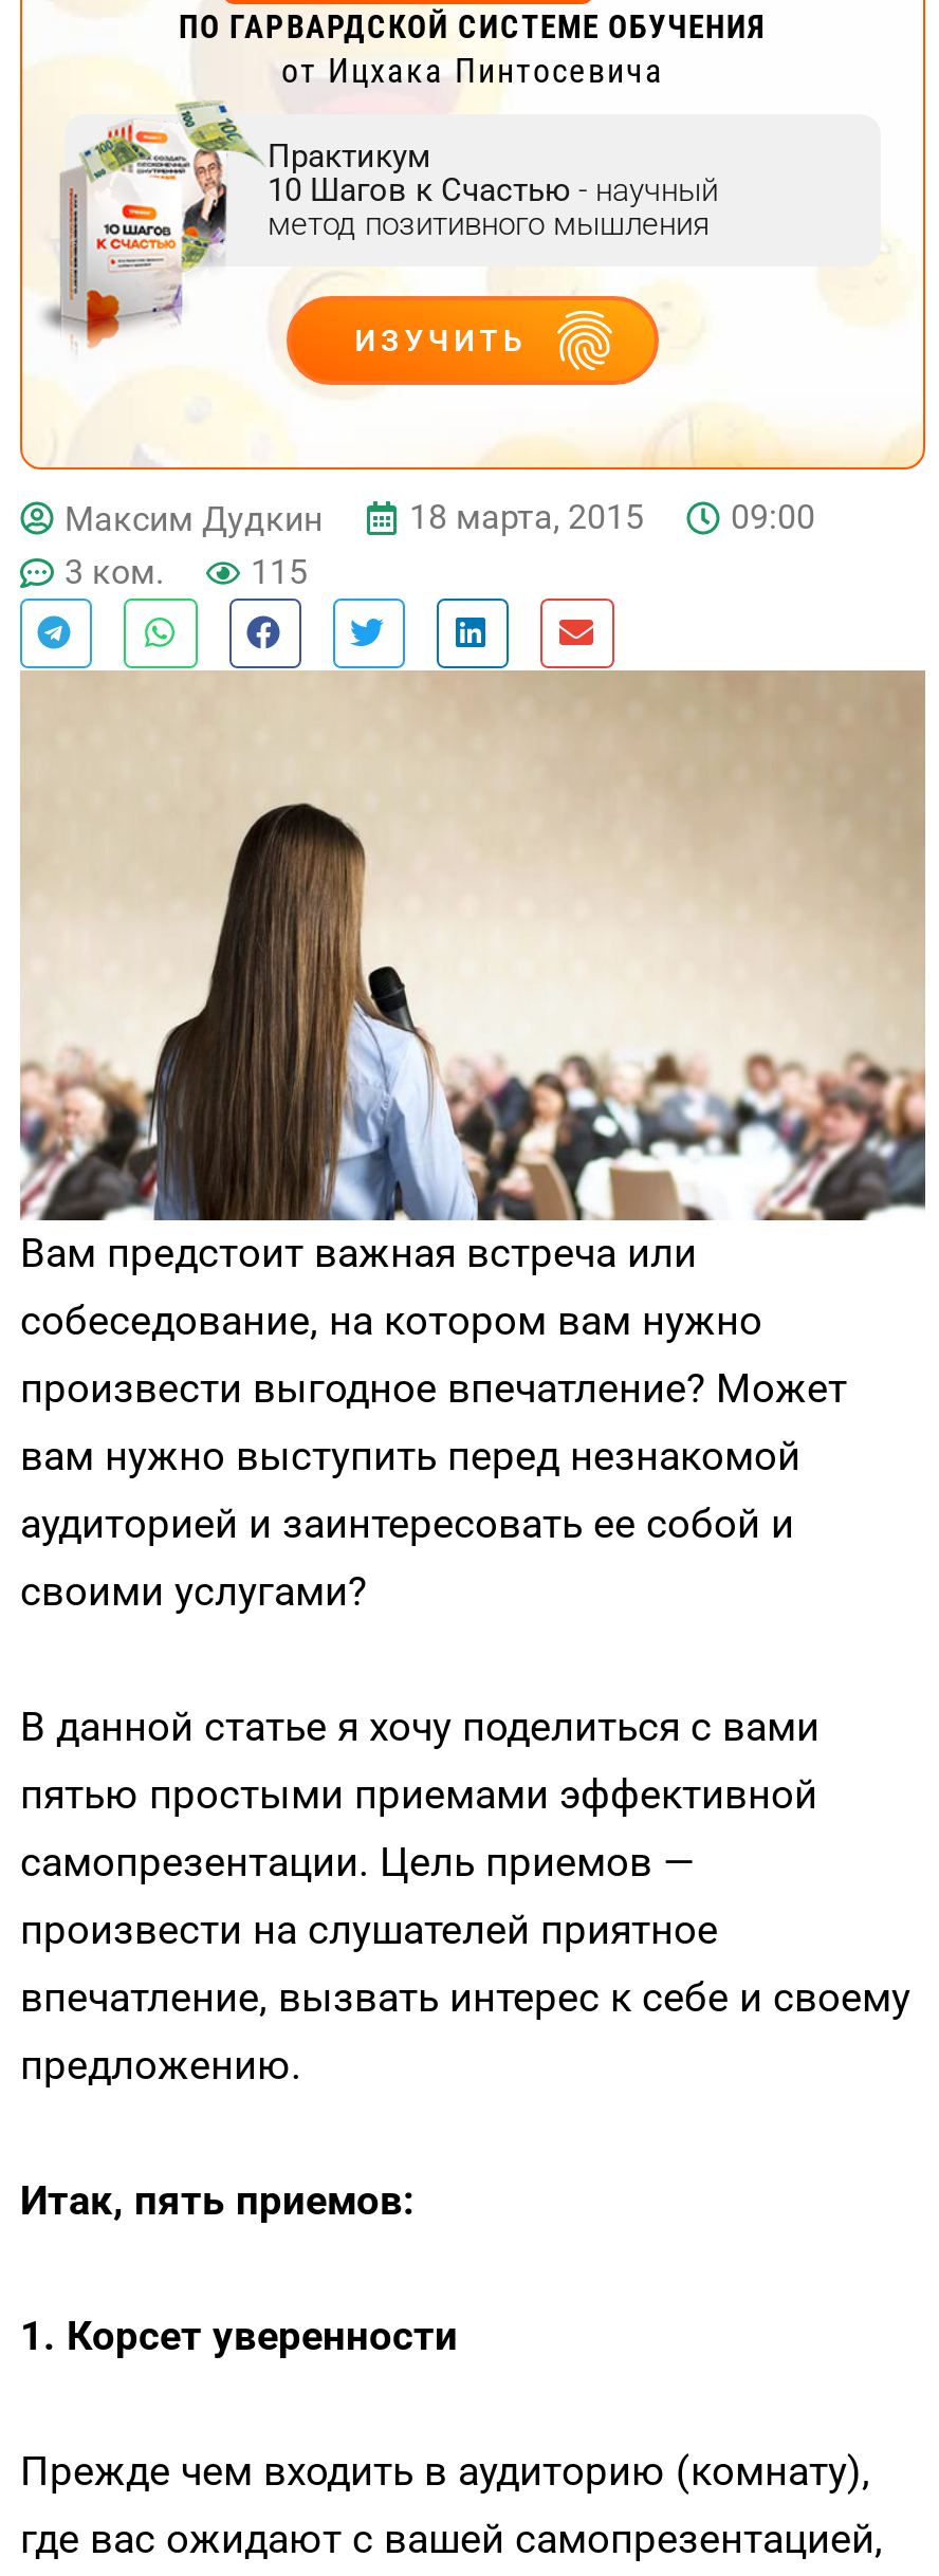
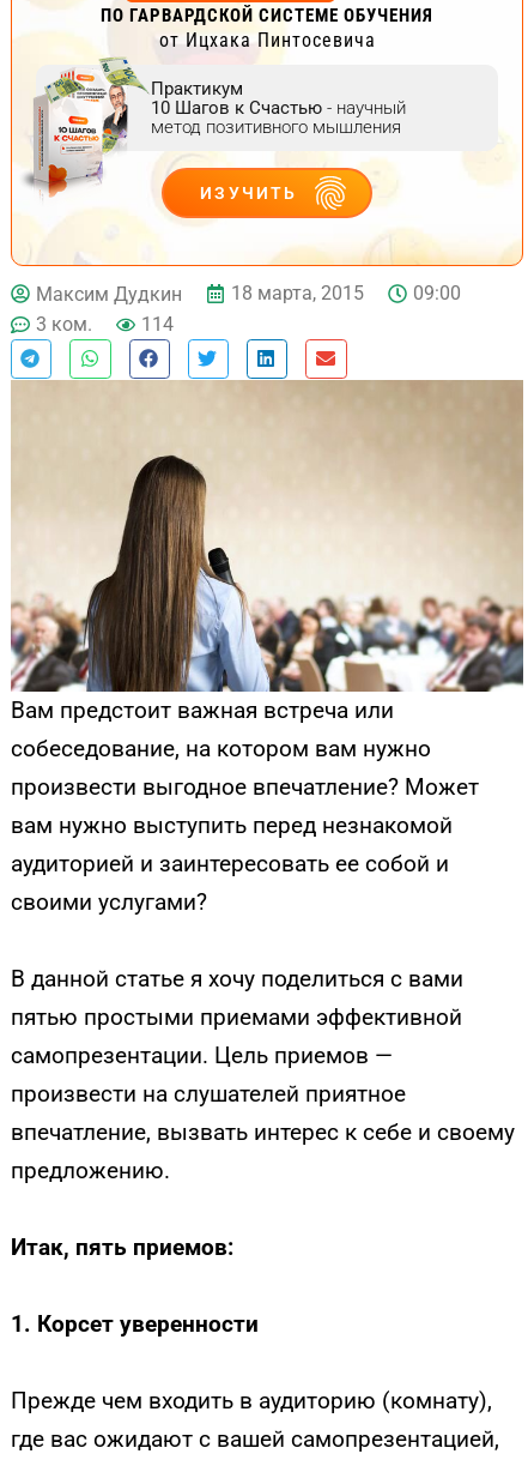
- 115
+ 114
